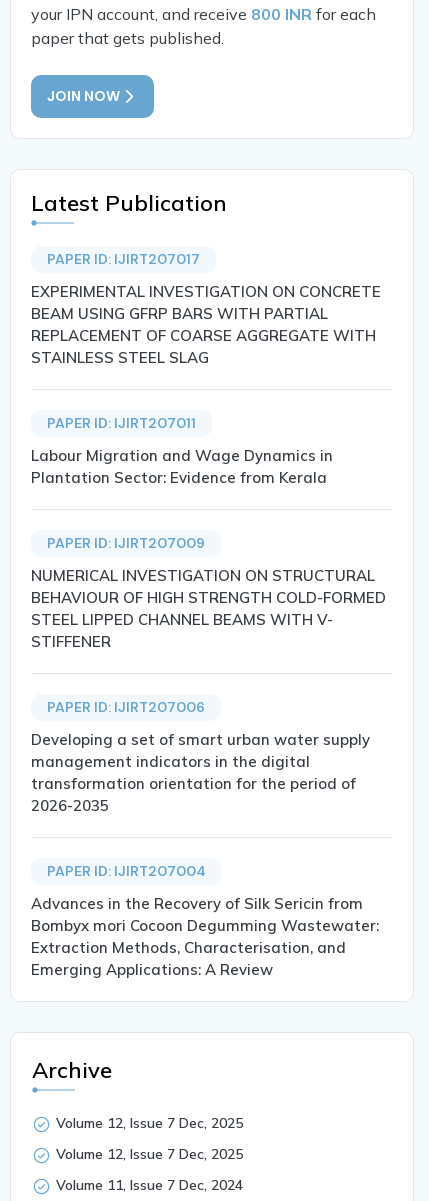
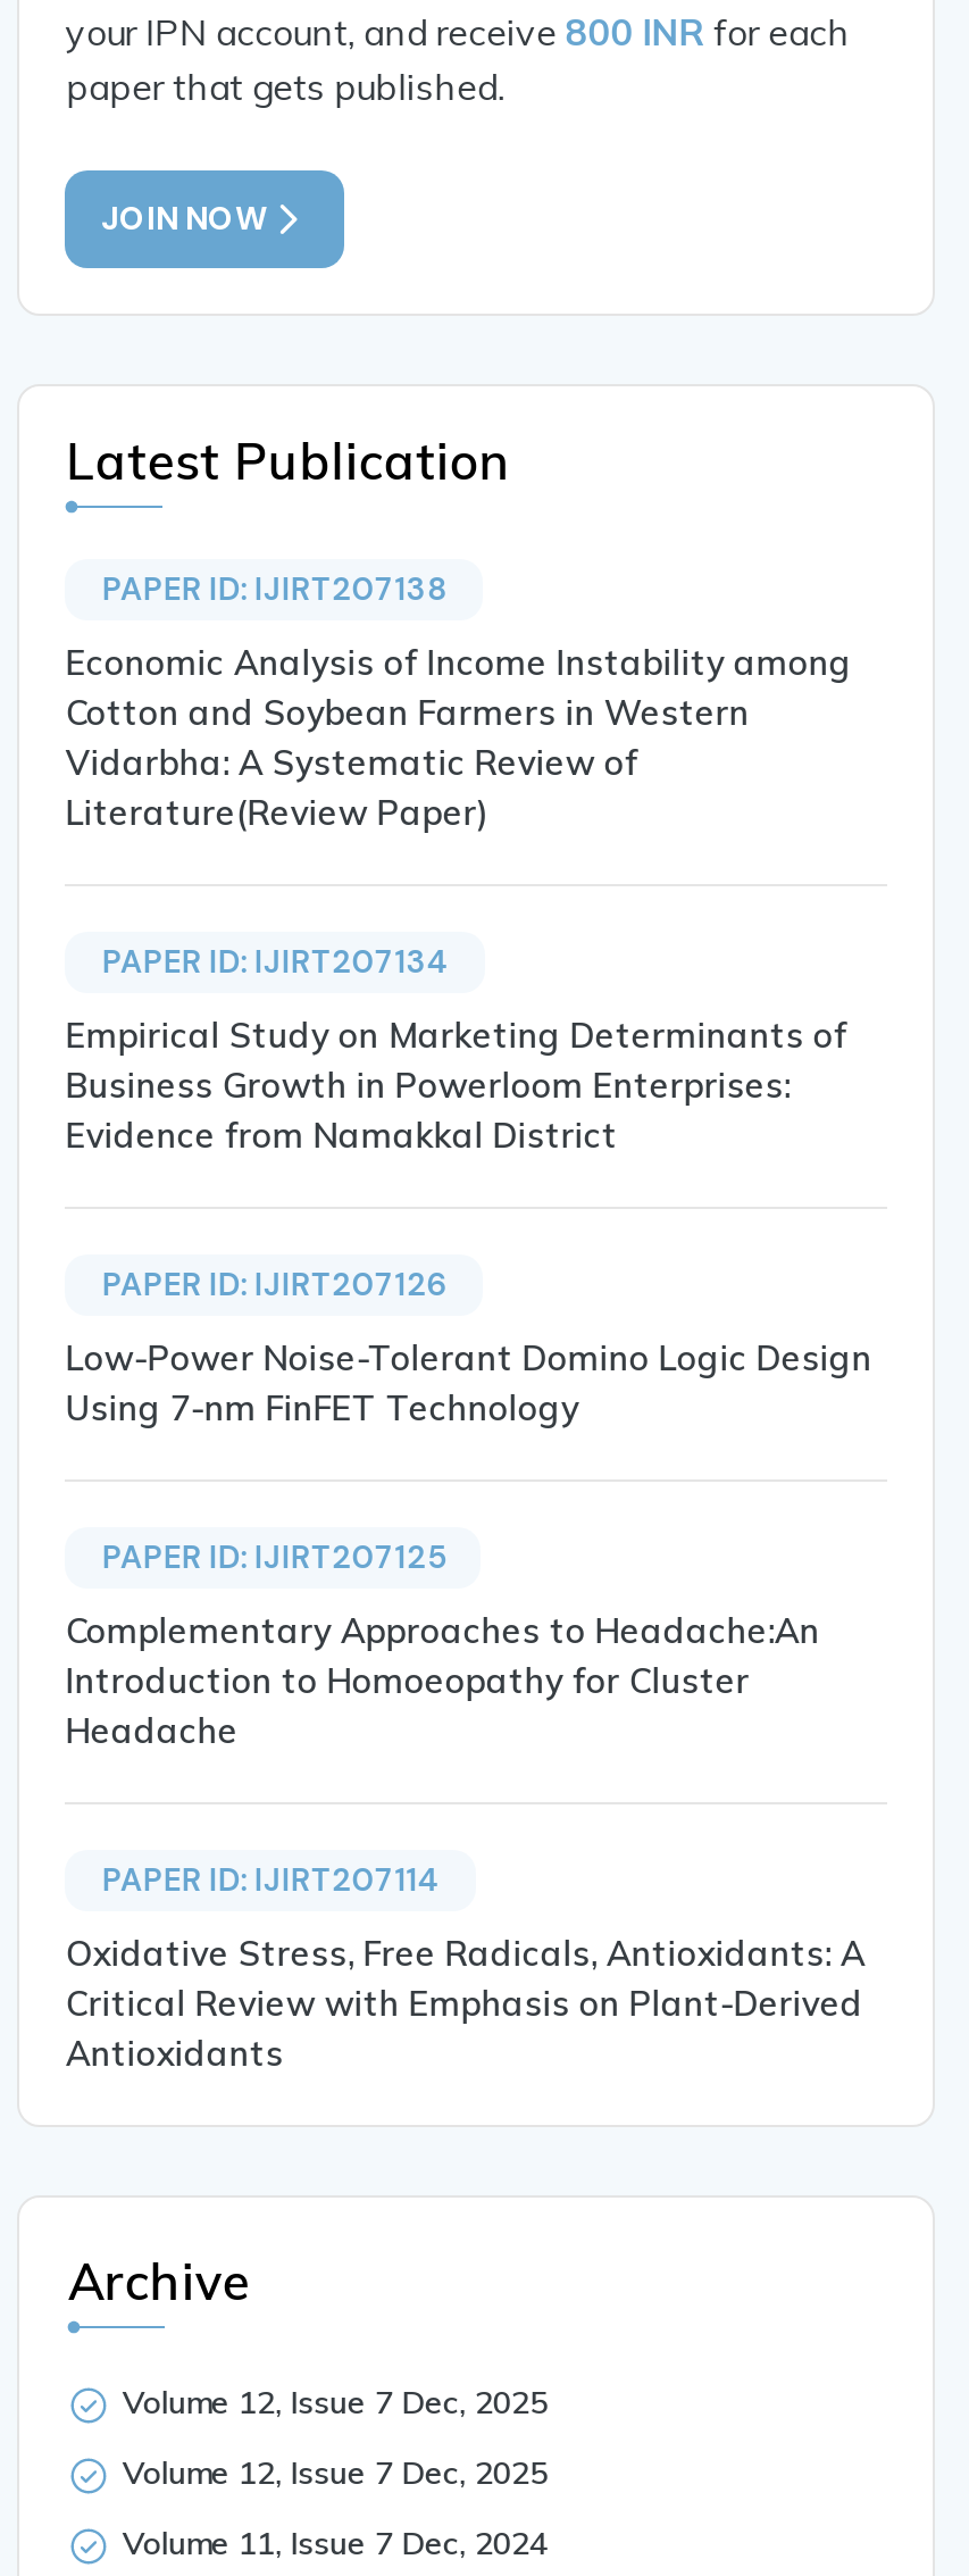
- PAPER ID: IJIRT207017
+ PAPER ID: IJIRT207138

- EXPERIMENTAL INVESTIGATION ON CONCRETE
- BEAM USING GFRP BARS WITH PARTIAL
- REPLACEMENT OF COARSE AGGREGATE WITH
- STAINLESS STEEL SLAG
+ Economic Analysis of Income Instability among
+ Cotton and Soybean Farmers in Western
+ Vidarbha: A Systematic Review of
+ Literature(Review Paper)

- PAPER ID: IJIRT207011
+ PAPER ID: IJIRT207134

- Labour Migration and Wage Dynamics in
- Plantation Sector: Evidence from Kerala
+ Empirical Study on Marketing Determinants of
+ Business Growth in Powerloom Enterprises:
+ Evidence from Namakkal District

- PAPER ID: IJIRT207009
+ PAPER ID: IJIRT207126

- NUMERICAL INVESTIGATION ON STRUCTURAL
- BEHAVIOUR OF HIGH STRENGTH COLD-FORMED
- STEEL LIPPED CHANNEL BEAMS WITH V-
- STIFFENER
+ Low-Power Noise-Tolerant Domino Logic Design
+ Using 7-nm FinFET Technology

- PAPER ID: IJIRT207006
+ PAPER ID: IJIRT207125

- Developing a set of smart urban water supply
- management indicators in the digital
- transformation orientation for the period of
- 2026-2035
+ Complementary Approaches to Headache:An
+ Introduction to Homoeopathy for Cluster
+ Headache

- PAPER ID: IJIRT207004
+ PAPER ID: IJIRT207114

- Advances in the Recovery of Silk Sericin from
- Bombyx mori Cocoon Degumming Wastewater:
- Extraction Methods, Characterisation, and
- Emerging Applications: A Review
+ Oxidative Stress, Free Radicals, Antioxidants: A
+ Critical Review with Emphasis on Plant-Derived
+ Antioxidants
